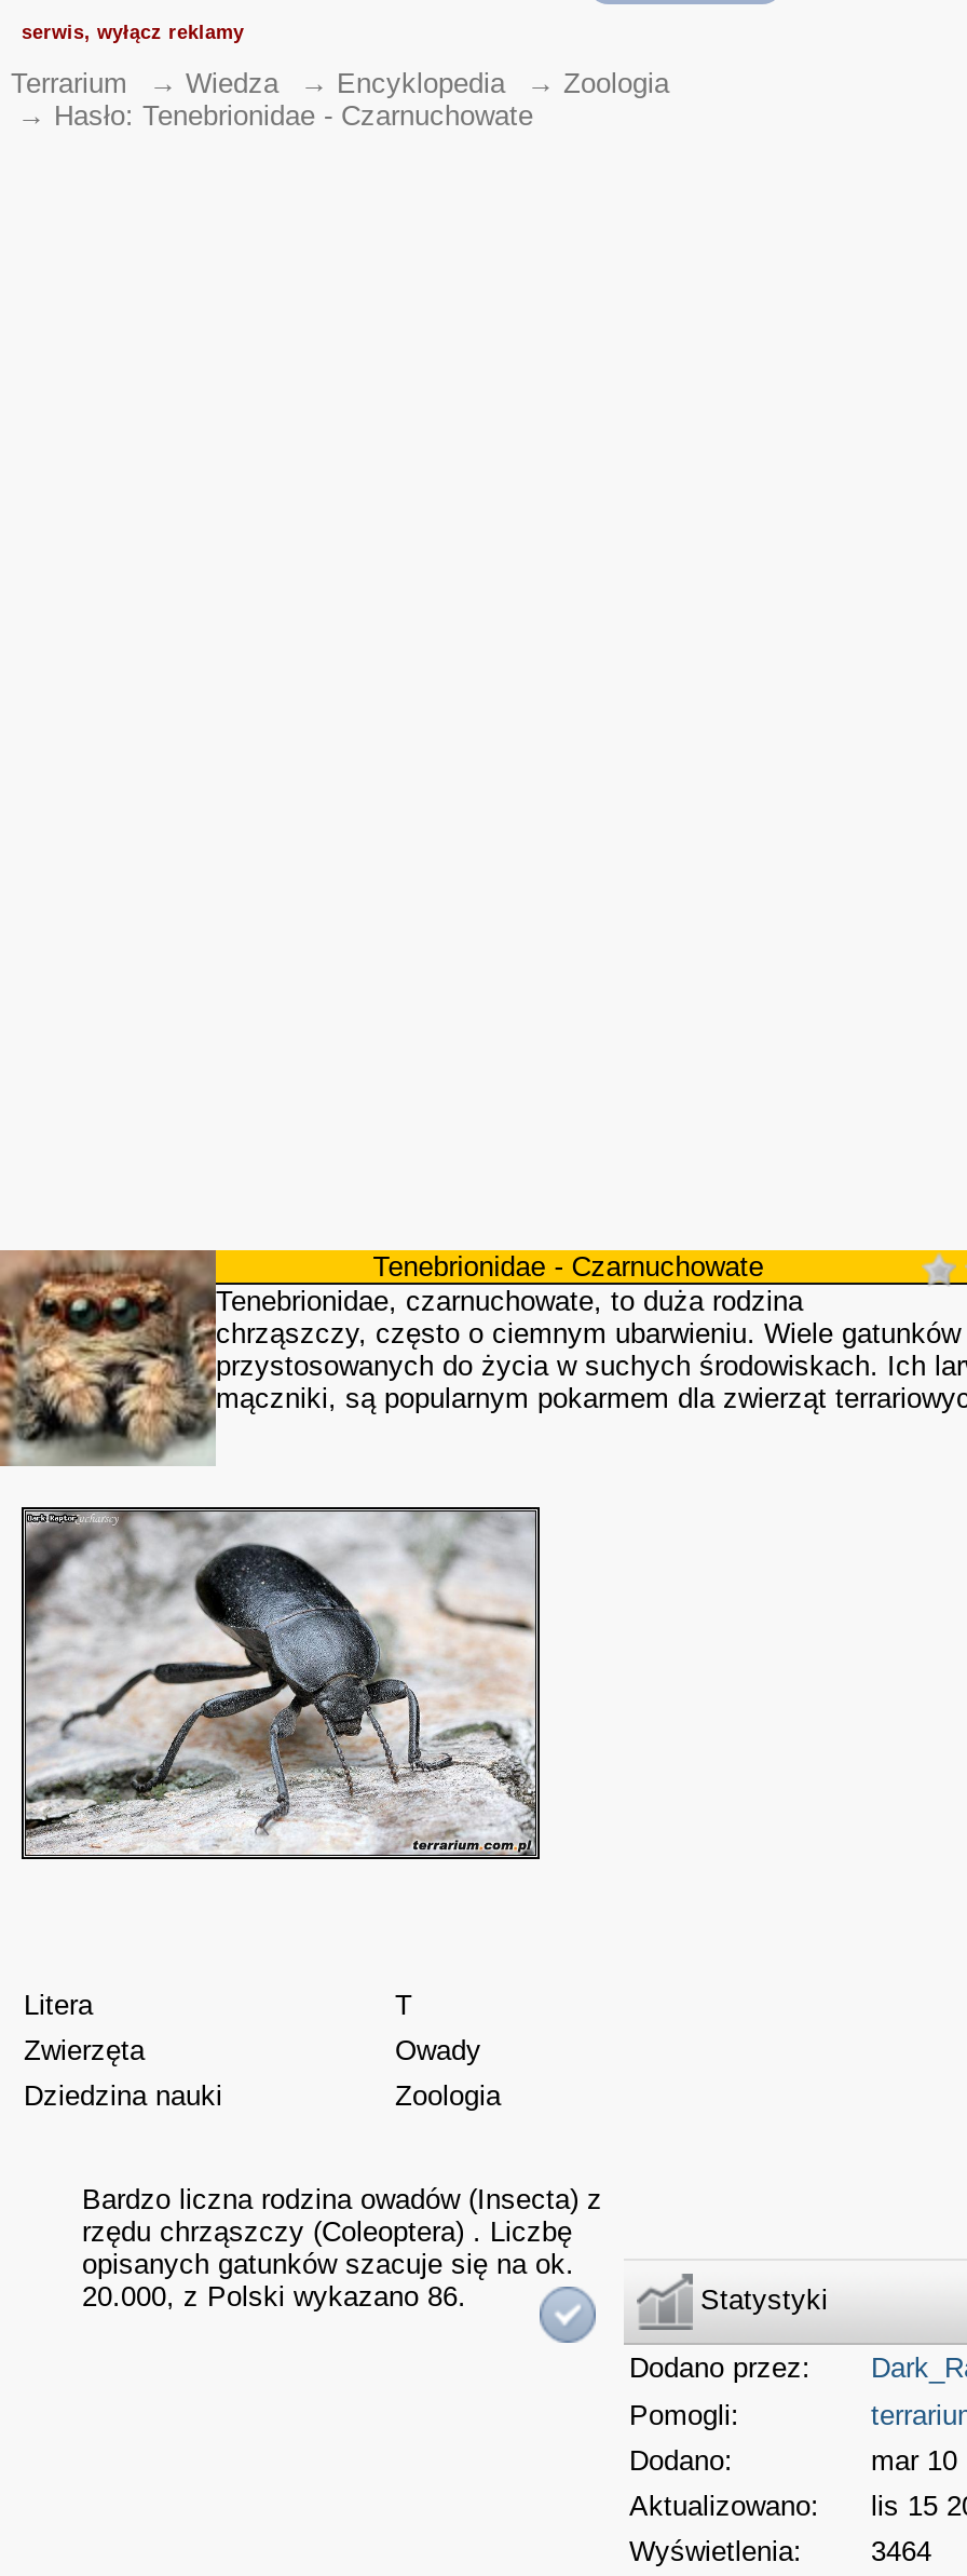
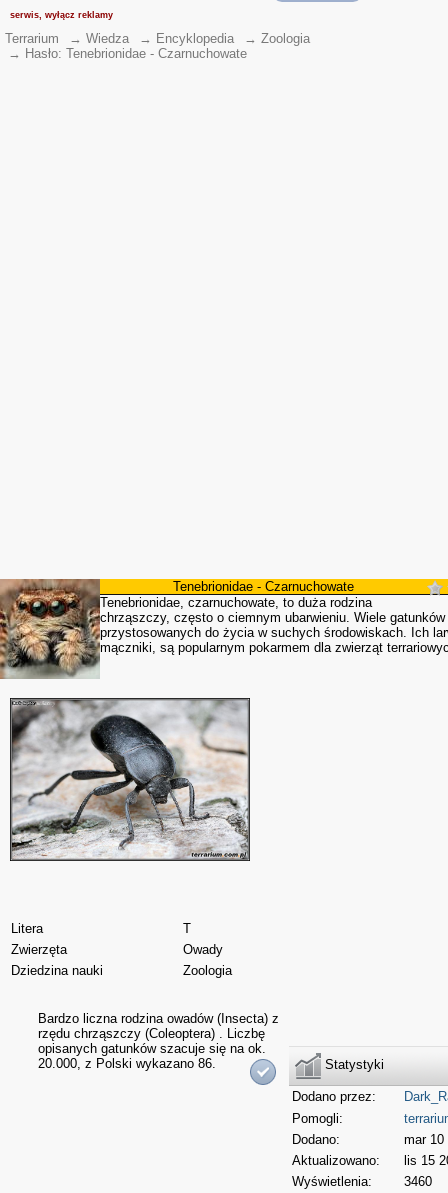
- 3464
+ 3460
